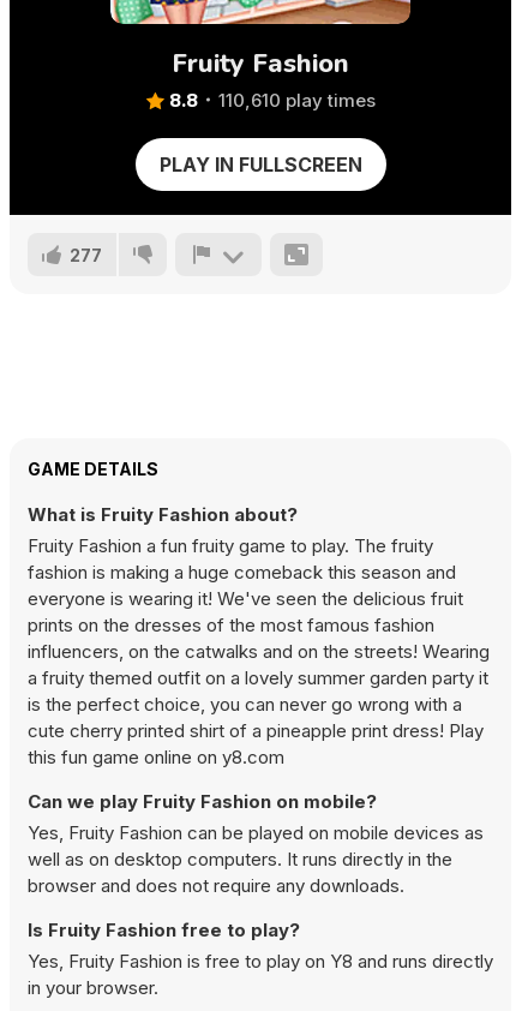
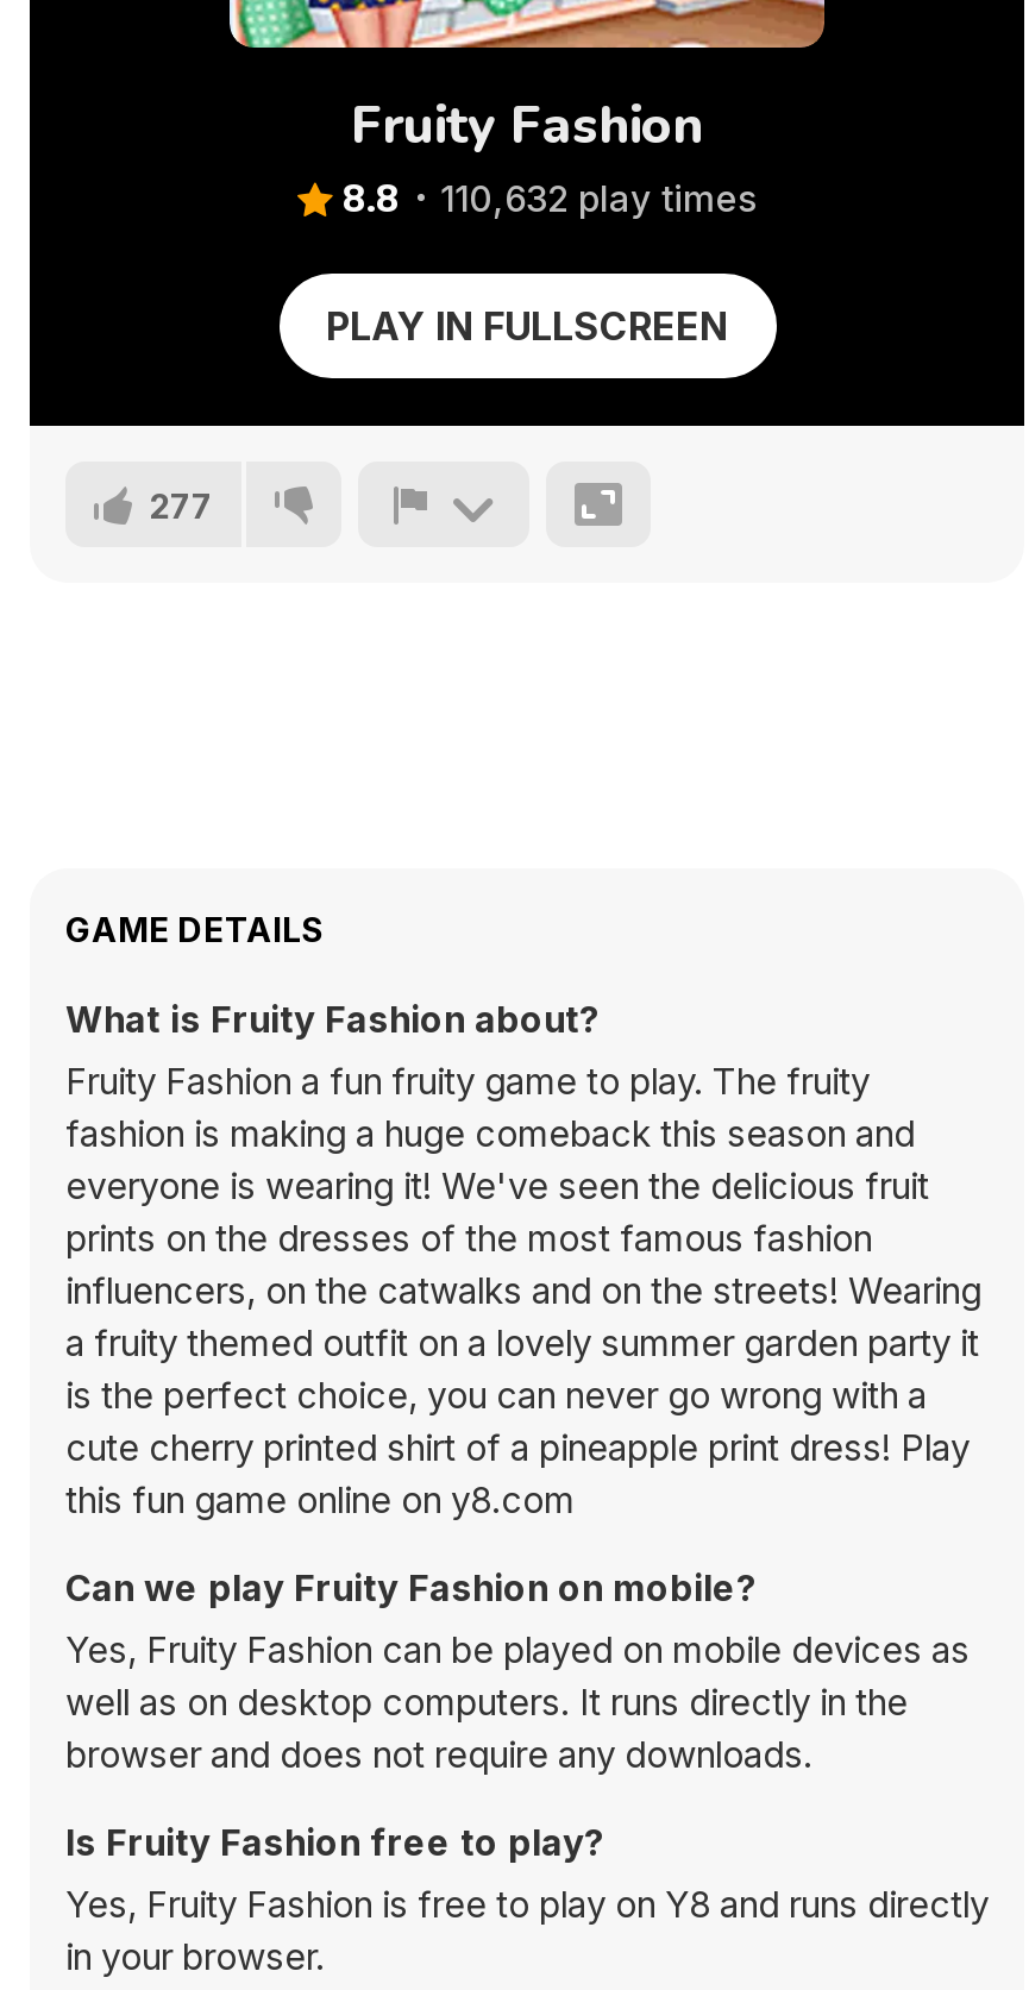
- 8.8 110,610 play times
+ 8.8 110,632 play times
